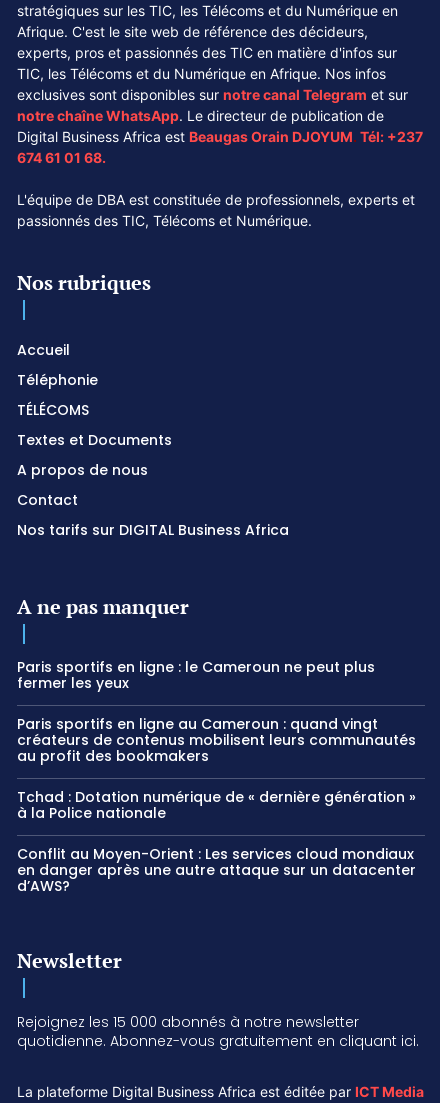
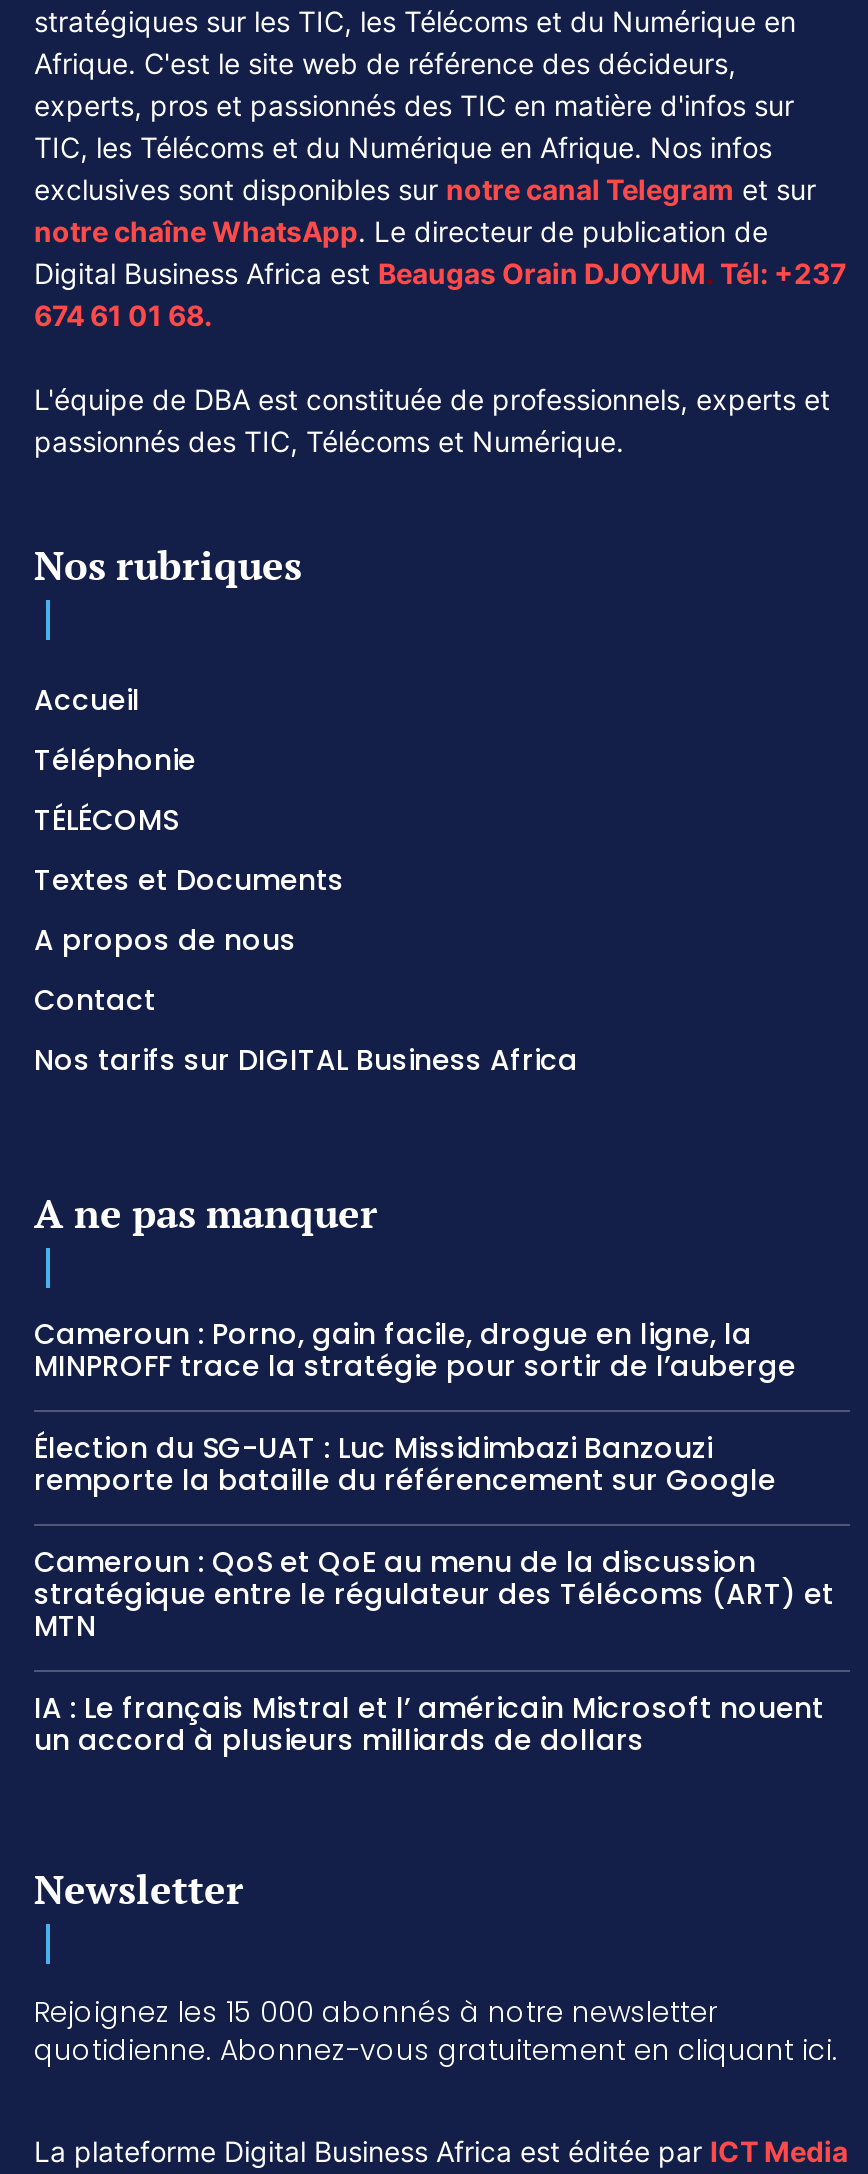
- Paris sportifs en ligne : le Cameroun ne peut plus
- fermer les yeux
+ Cameroun : Porno, gain facile, drogue en ligne, la
+ MINPROFF trace la stratégie pour sortir de l’auberge

- Paris sportifs en ligne au Cameroun : quand vingt
- créateurs de contenus mobilisent leurs communautés
- au profit des bookmakers
+ Élection du SG-UAT : Luc Missidimbazi Banzouzi
+ remporte la bataille du référencement sur Google

- Tchad : Dotation numérique de « dernière génération »
- à la Police nationale
+ Cameroun : QoS et QoE au menu de la discussion
+ stratégique entre le régulateur des Télécoms (ART) et
+ MTN

- Conflit au Moyen-Orient : Les services cloud mondiaux
- en danger après une autre attaque sur un datacenter
- d’AWS?
+ IA : Le français Mistral et l’ américain Microsoft nouent
+ un accord à plusieurs milliards de dollars
